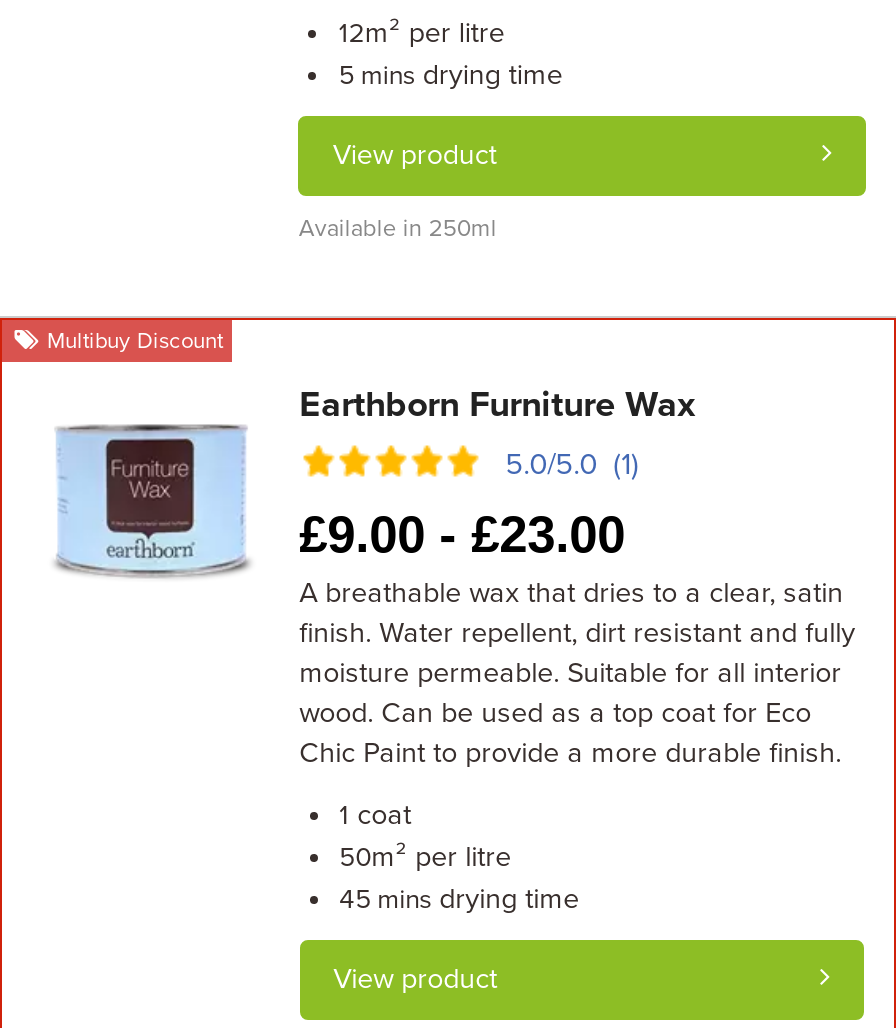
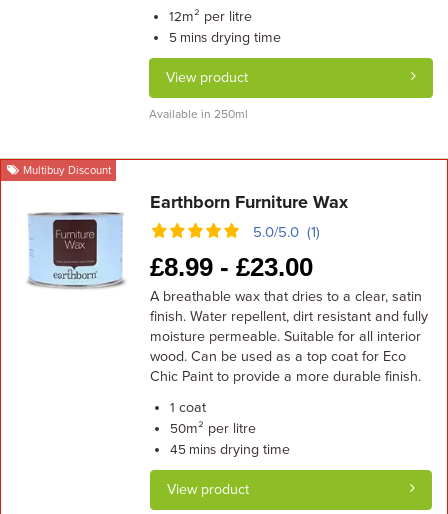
- £9.00 - £23.00
+ £8.99 - £23.00
